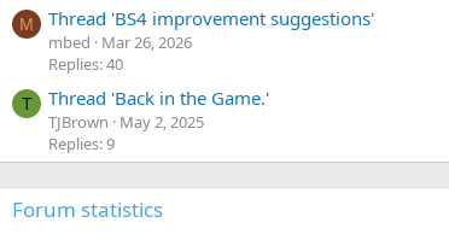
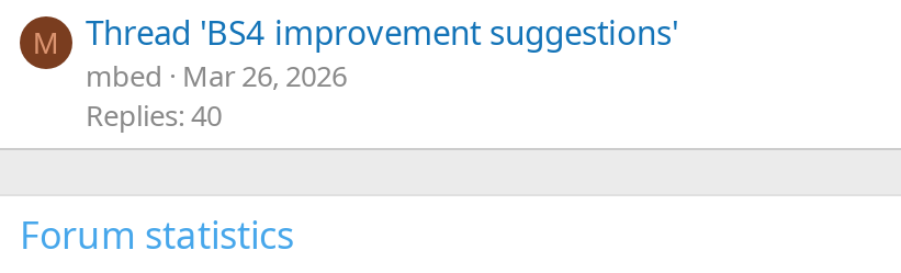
- T
- Thread 'Back in the Game.'
- TJBrown May 2, 2025
- Replies: 9
